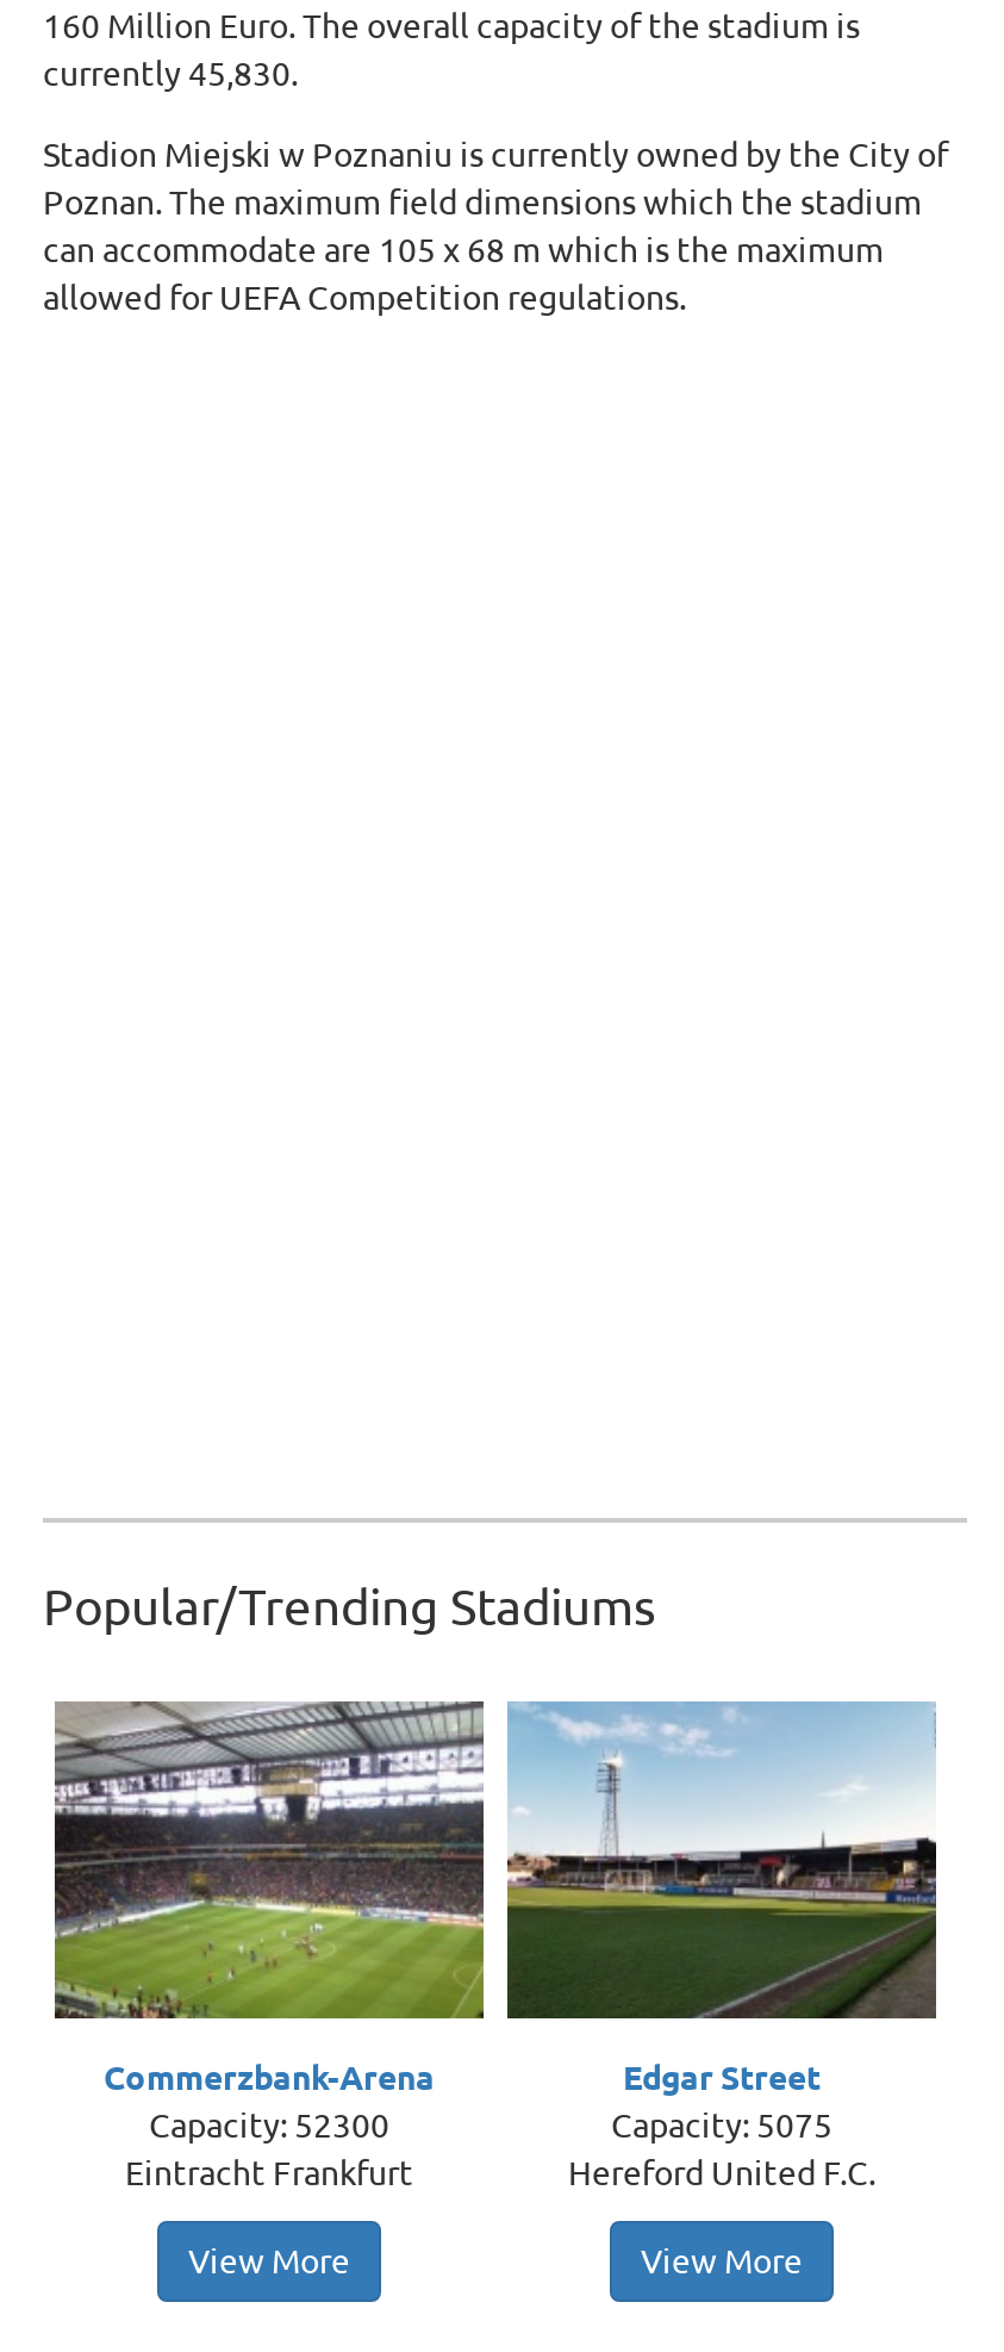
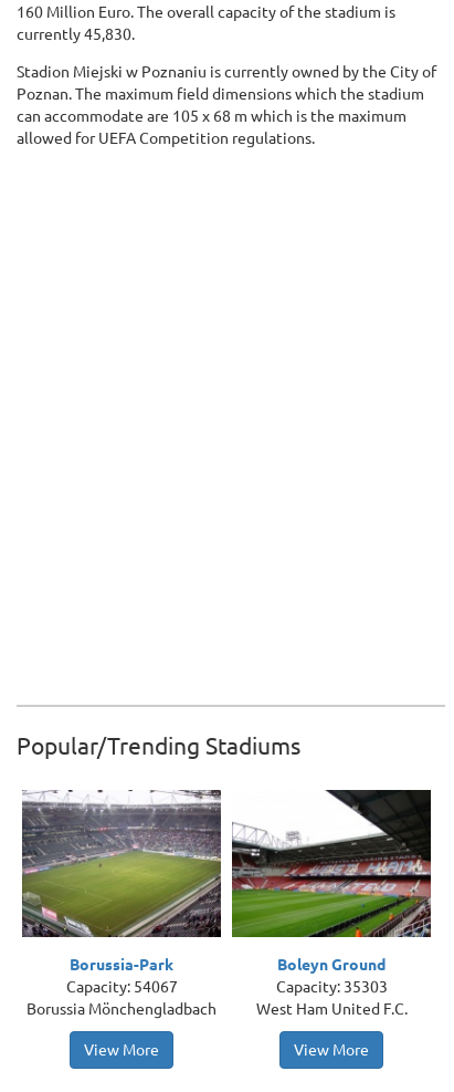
- [image]
- Commerzbank-Arena
- Capacity: 52300
- Eintracht Frankfurt
+ [image]
+ Borussia-Park
+ Capacity: 54067
+ Borussia Mönchengladbach

- [image]
- Edgar Street
- Capacity: 5075
- Hereford United F.C.
+ [image]
+ Boleyn Ground
+ Capacity: 35303
+ West Ham United F.C.
